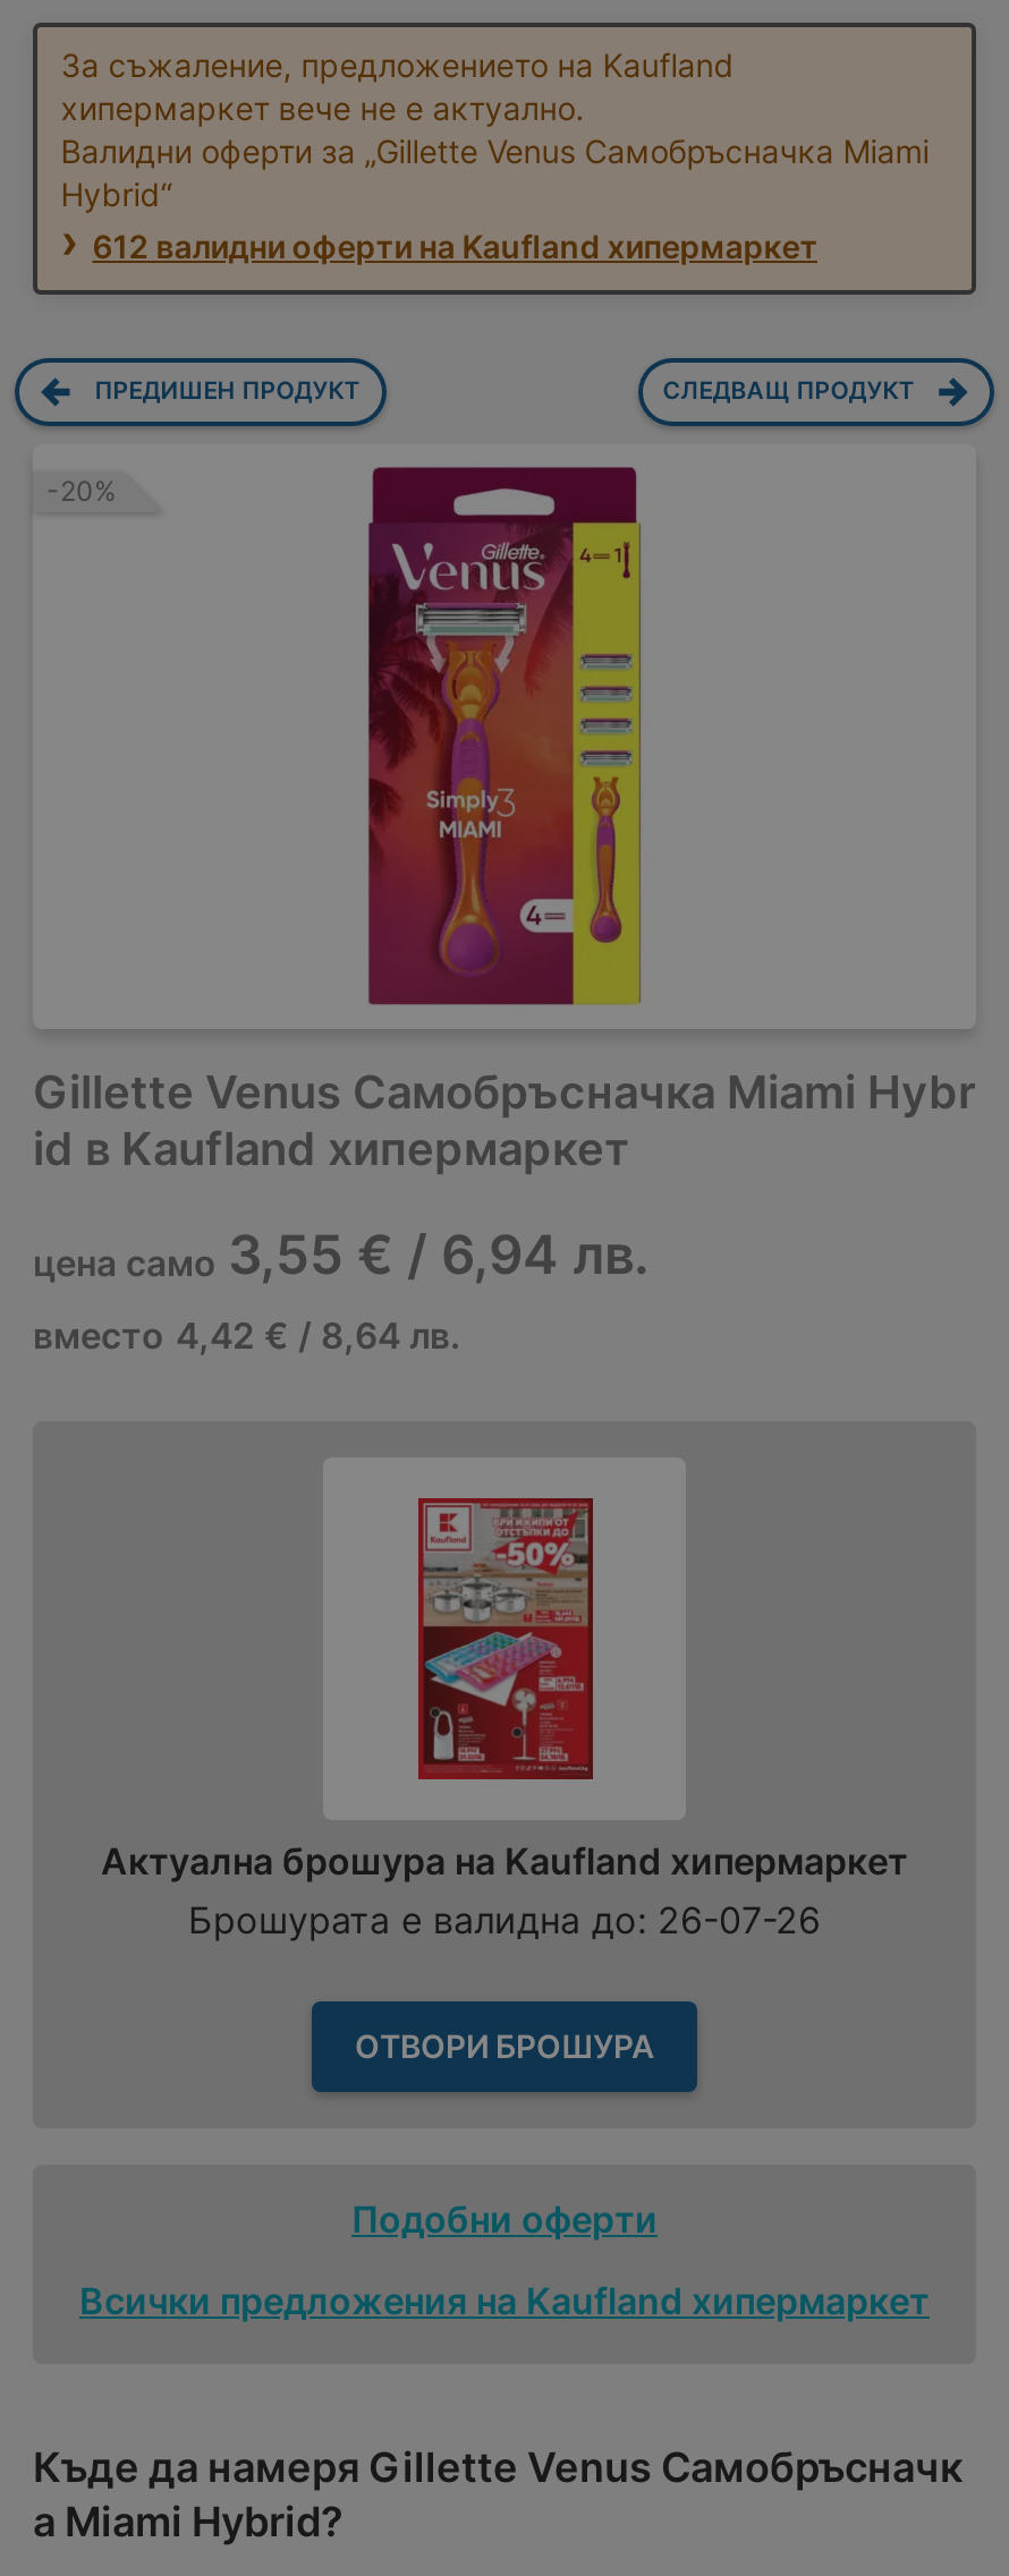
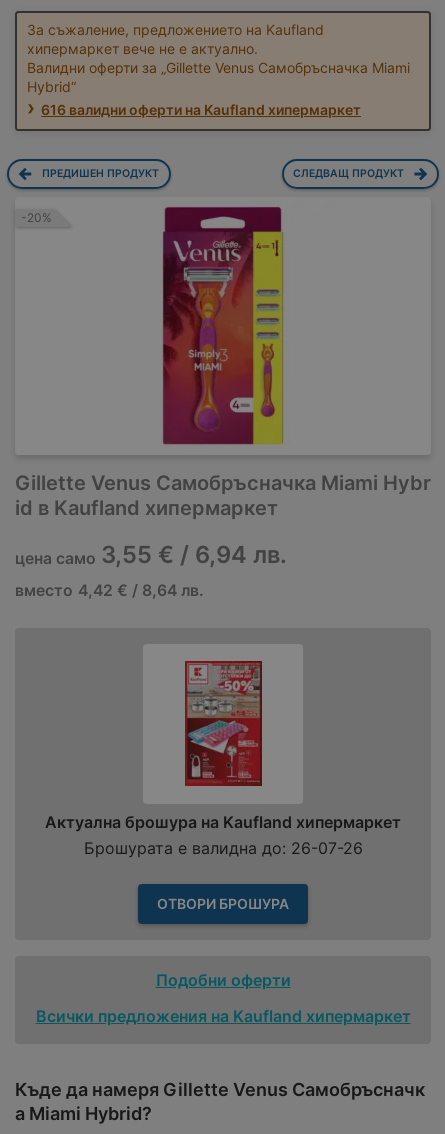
- 612 валидни оферти на Kaufland хипермаркет
+ 616 валидни оферти на Kaufland хипермаркет
